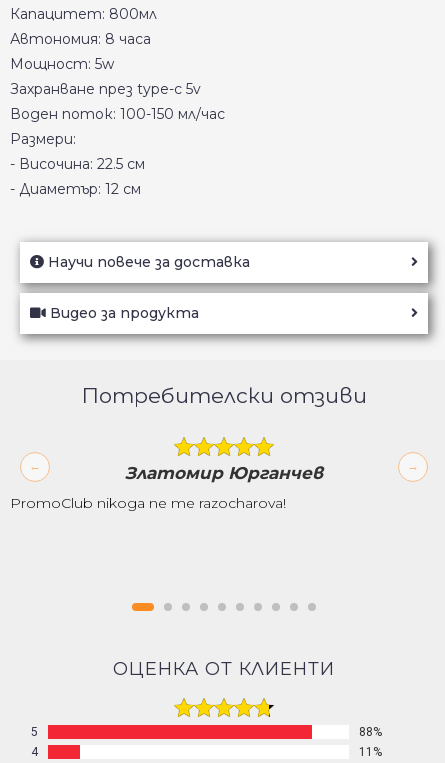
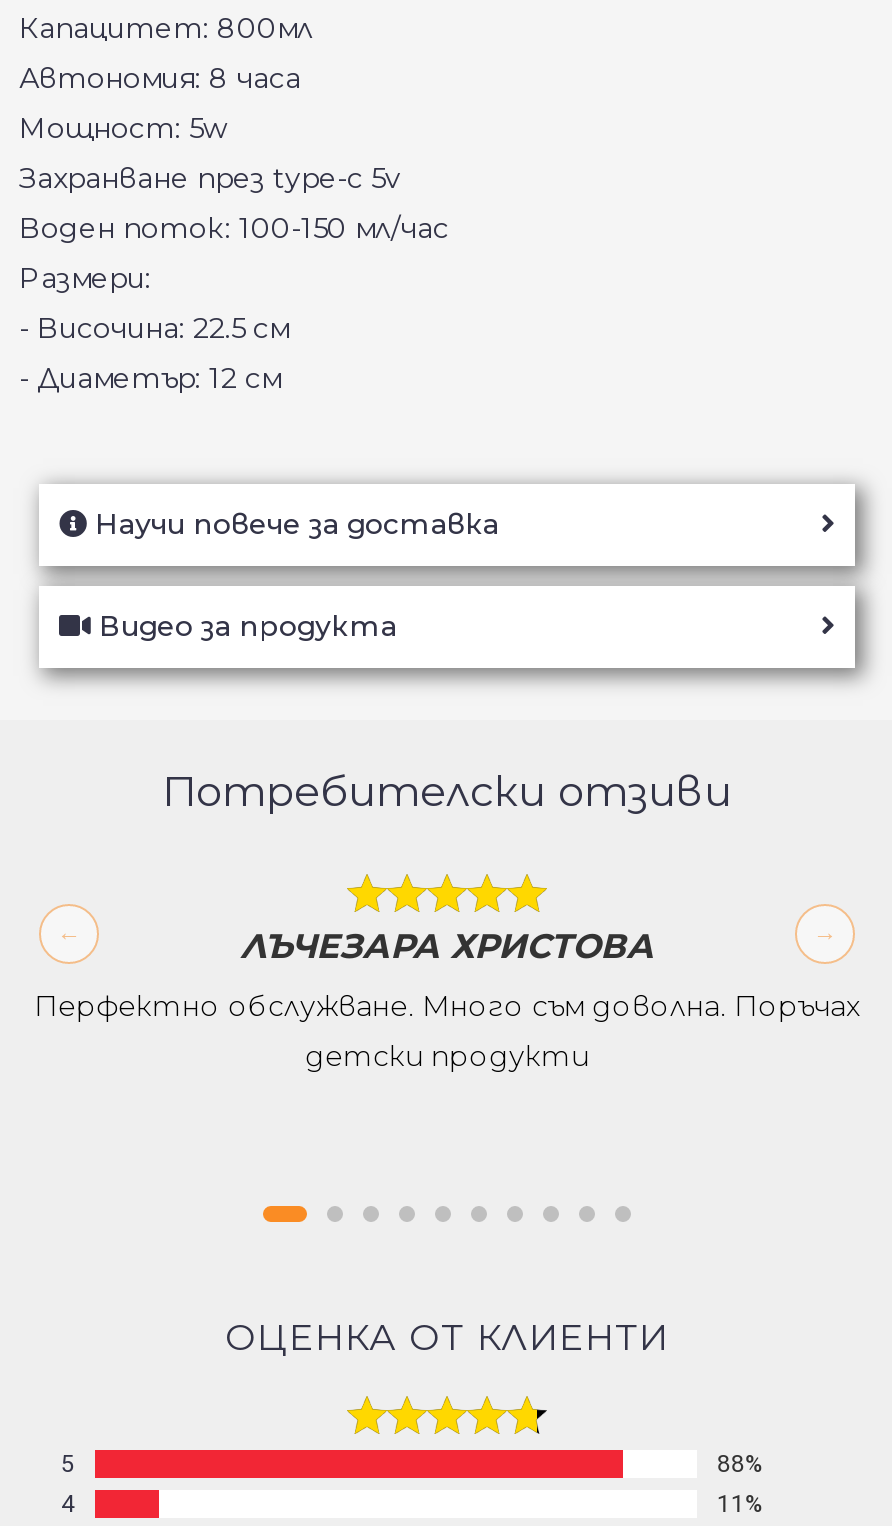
- Златомир Юрганчев
+ ЛЪЧЕЗАРА ХРИСТОВА

- PromoClub nikoga ne me razocharova!
+ Перфектно обслужване. Много съм доволна. Поръчах
+ детски продукти
